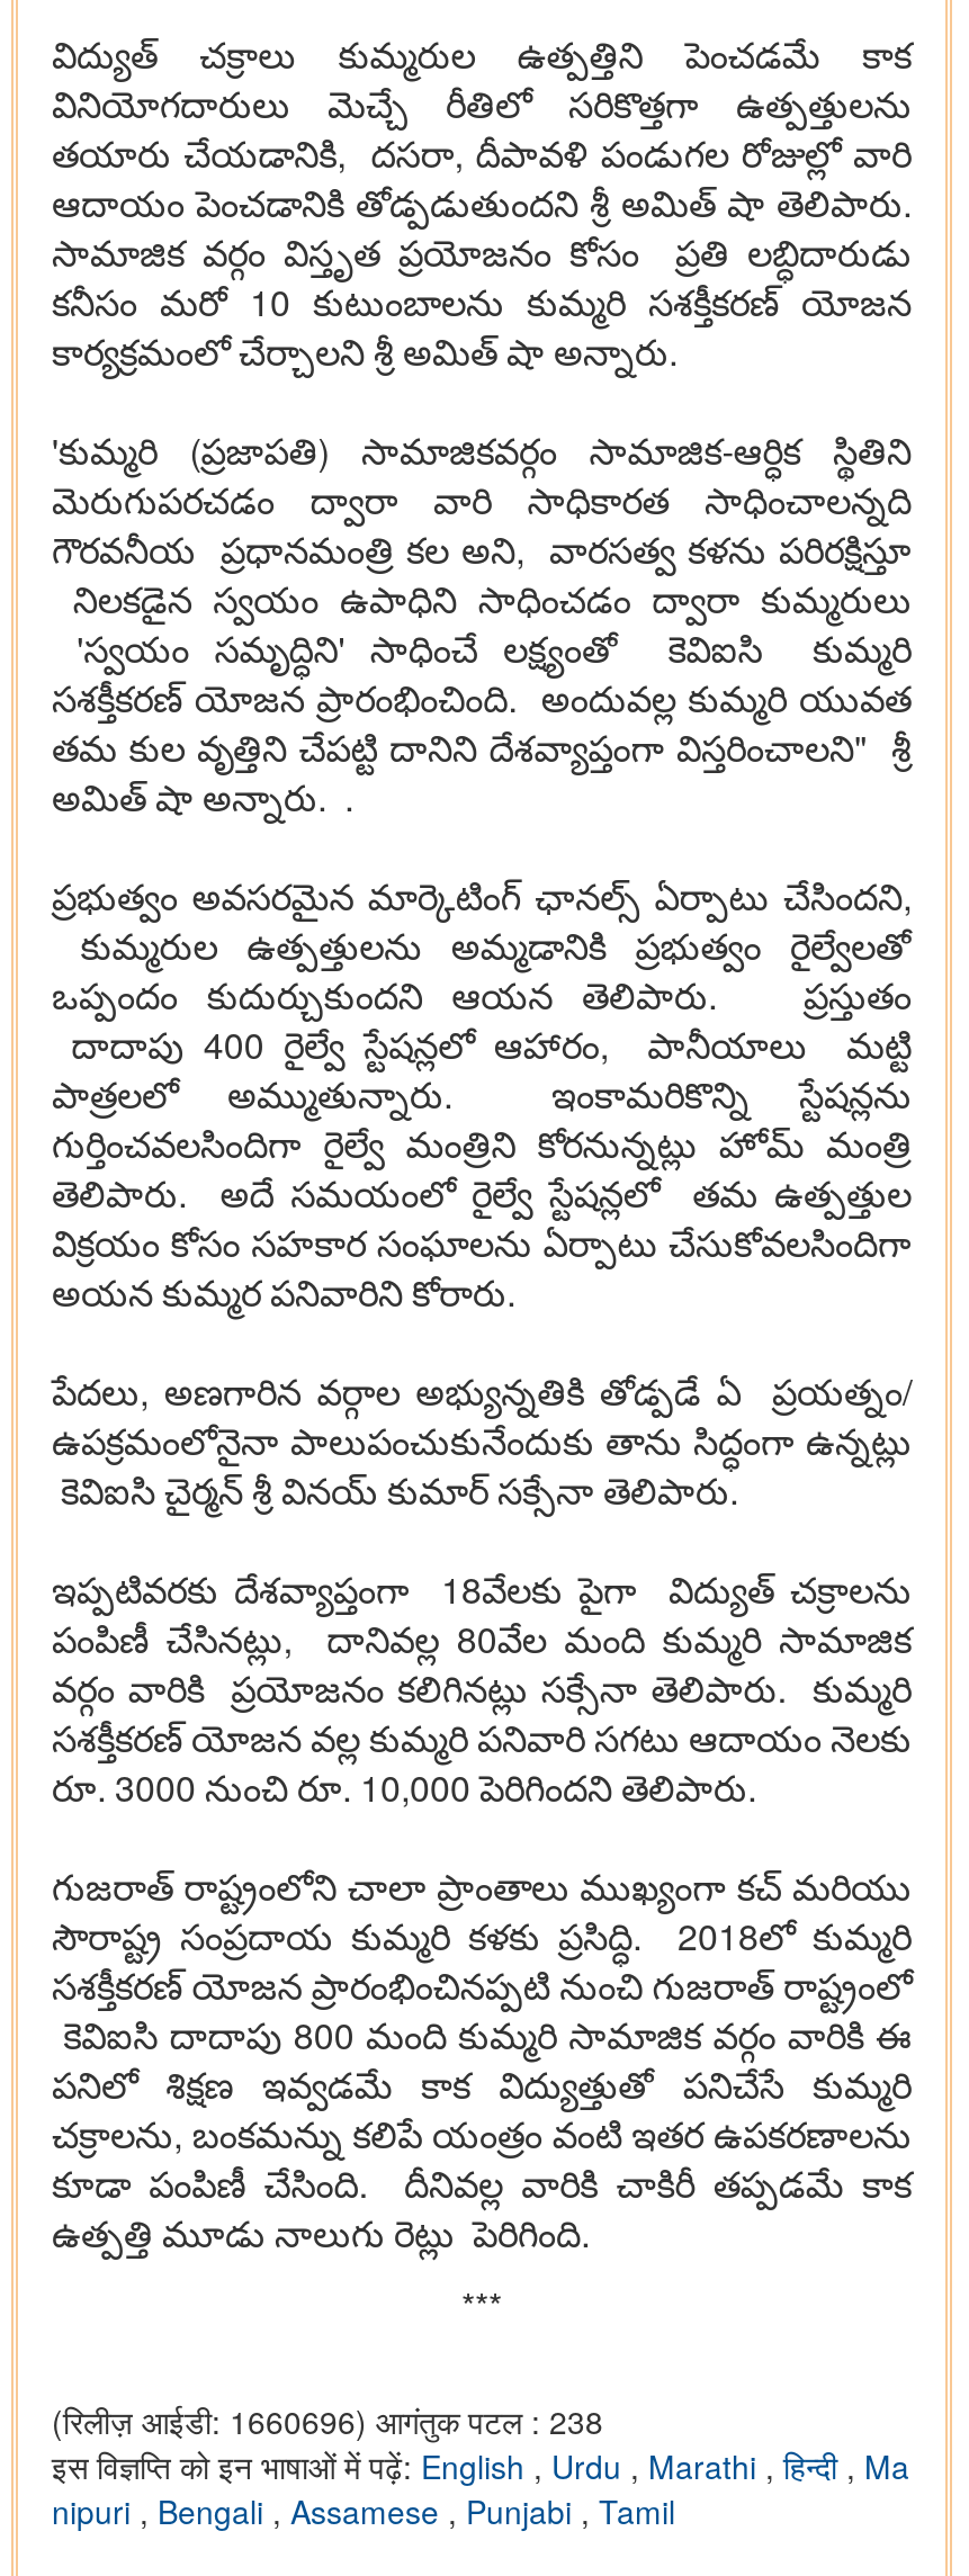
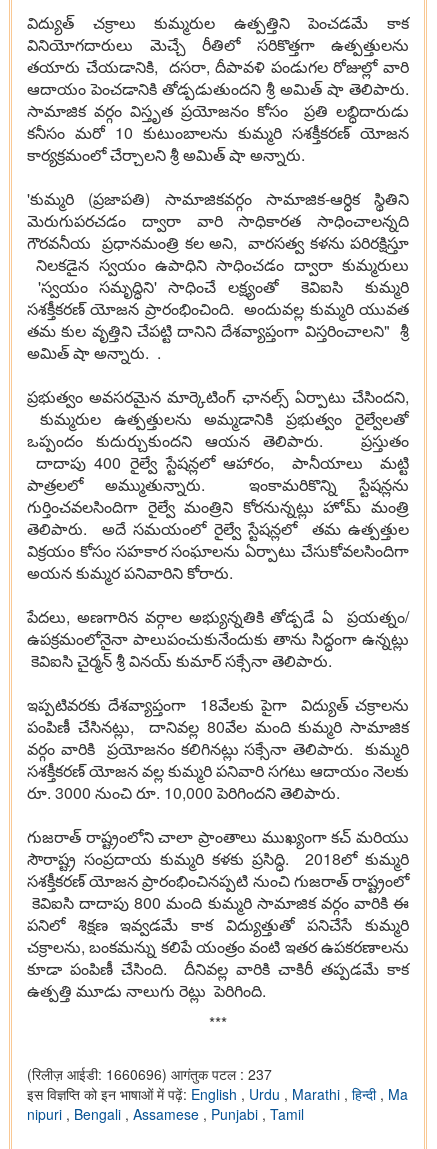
- (रिलीज़ आईडी: 1660696) आगंतुक पटल : 238
+ (रिलीज़ आईडी: 1660696) आगंतुक पटल : 237
